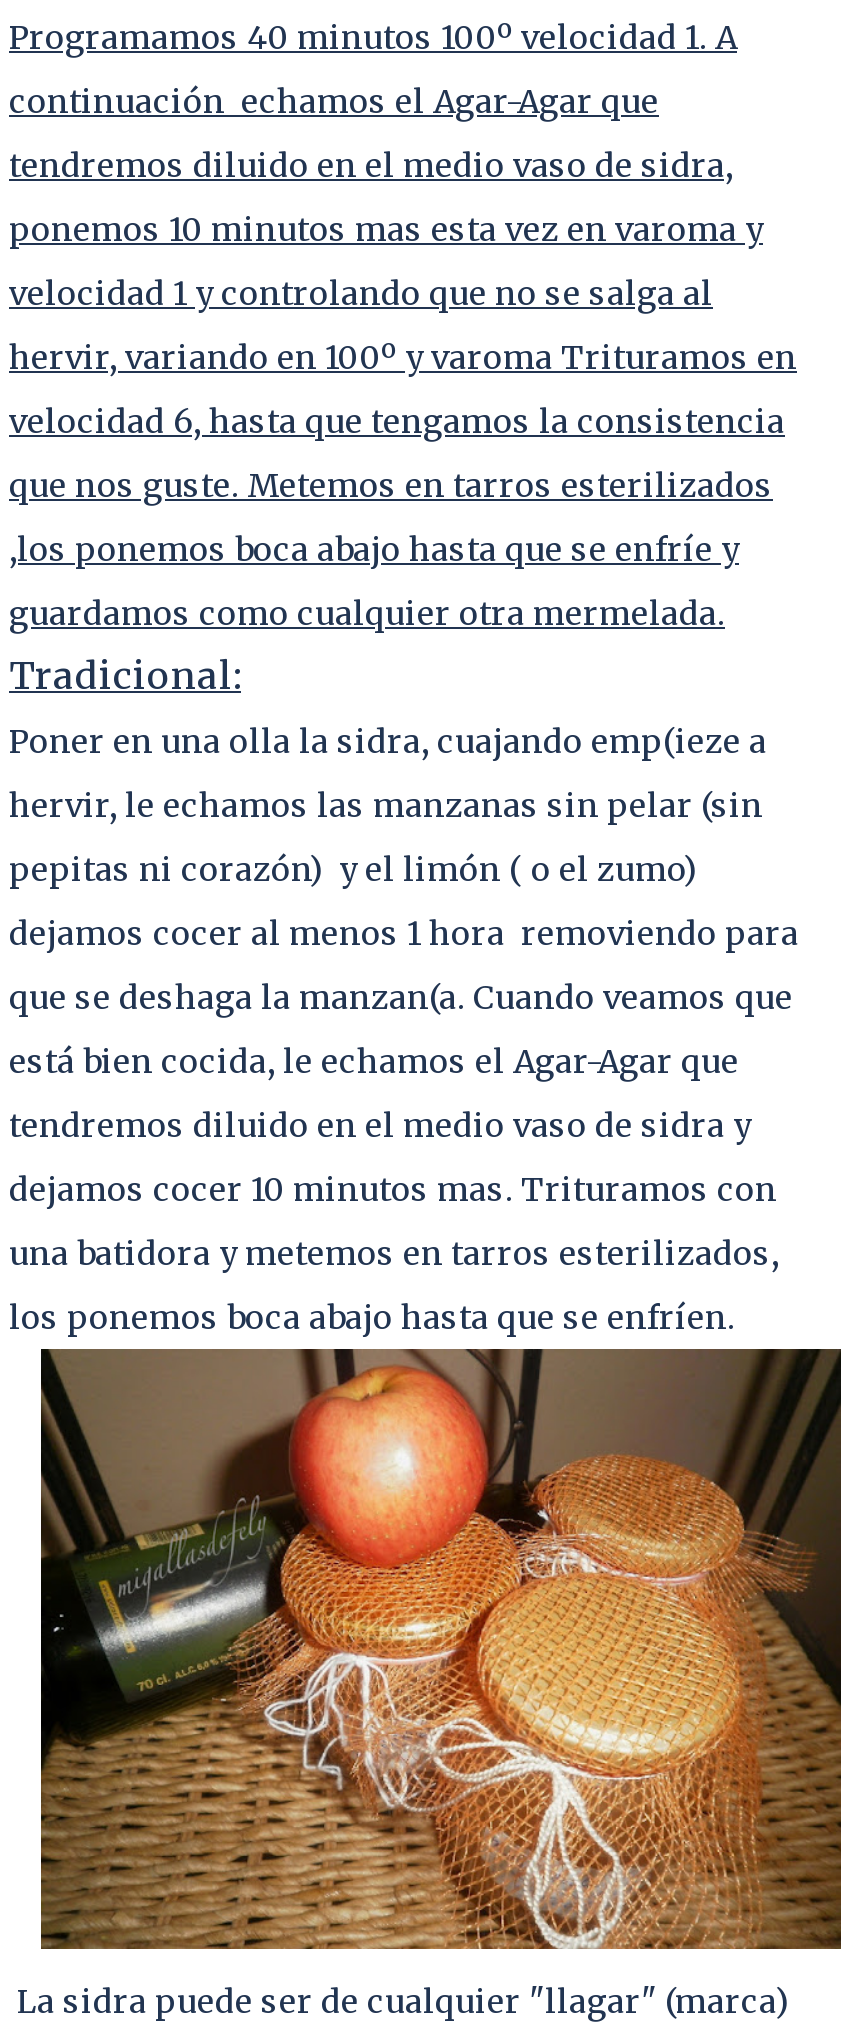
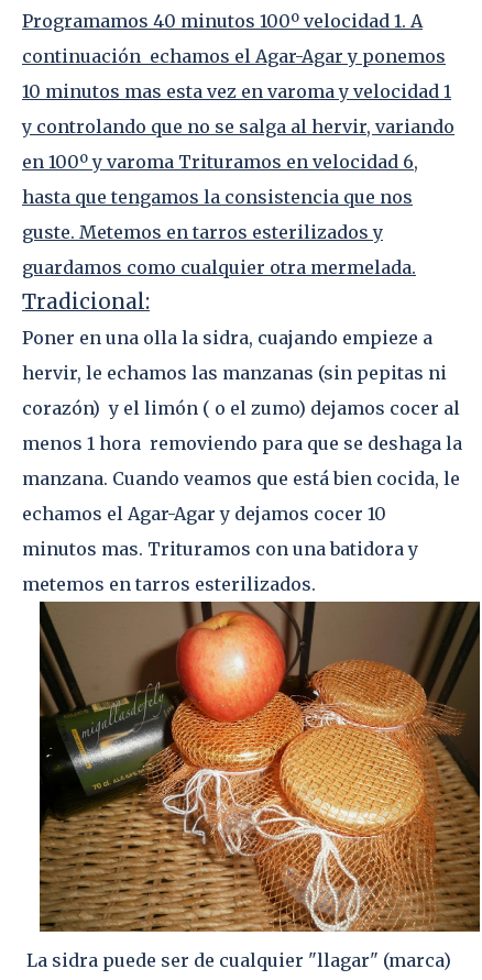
- continuación echamos el Agar-Agar que
- tendremos diluido en el medio vaso de sidra,
- ponemos 10 minutos mas esta vez en varoma y
- velocidad 1 y controlando que no se salga al
- hervir, variando en 100º y varoma Trituramos en
- velocidad 6, hasta que tengamos la consistencia
- que nos guste. Metemos en tarros esterilizados
- ,los ponemos boca abajo hasta que se enfríe y
+ continuación echamos el Agar-Agar y ponemos
+ 10 minutos mas esta vez en varoma y velocidad 1
+ y controlando que no se salga al hervir, variando
+ en 100º y varoma Trituramos en velocidad 6,
+ hasta que tengamos la consistencia que nos
+ guste. Metemos en tarros esterilizados y

- Poner en una olla la sidra, cuajando emp(ieze a
- hervir, le echamos las manzanas sin pelar (sin
- pepitas ni corazón) y el limón ( o el zumo)
- dejamos cocer al menos 1 hora removiendo para
- que se deshaga la manzan(a. Cuando veamos que
- está bien cocida, le echamos el Agar-Agar que
- tendremos diluido en el medio vaso de sidra y
- dejamos cocer 10 minutos mas. Trituramos con
- una batidora y metemos en tarros esterilizados,
- los ponemos boca abajo hasta que se enfríen.
+ Poner en una olla la sidra, cuajando empieze a
+ hervir, le echamos las manzanas (sin pepitas ni
+ corazón) y el limón ( o el zumo) dejamos cocer al
+ menos 1 hora removiendo para que se deshaga la
+ manzana. Cuando veamos que está bien cocida, le
+ echamos el Agar-Agar y dejamos cocer 10
+ minutos mas. Trituramos con una batidora y
+ metemos en tarros esterilizados.
